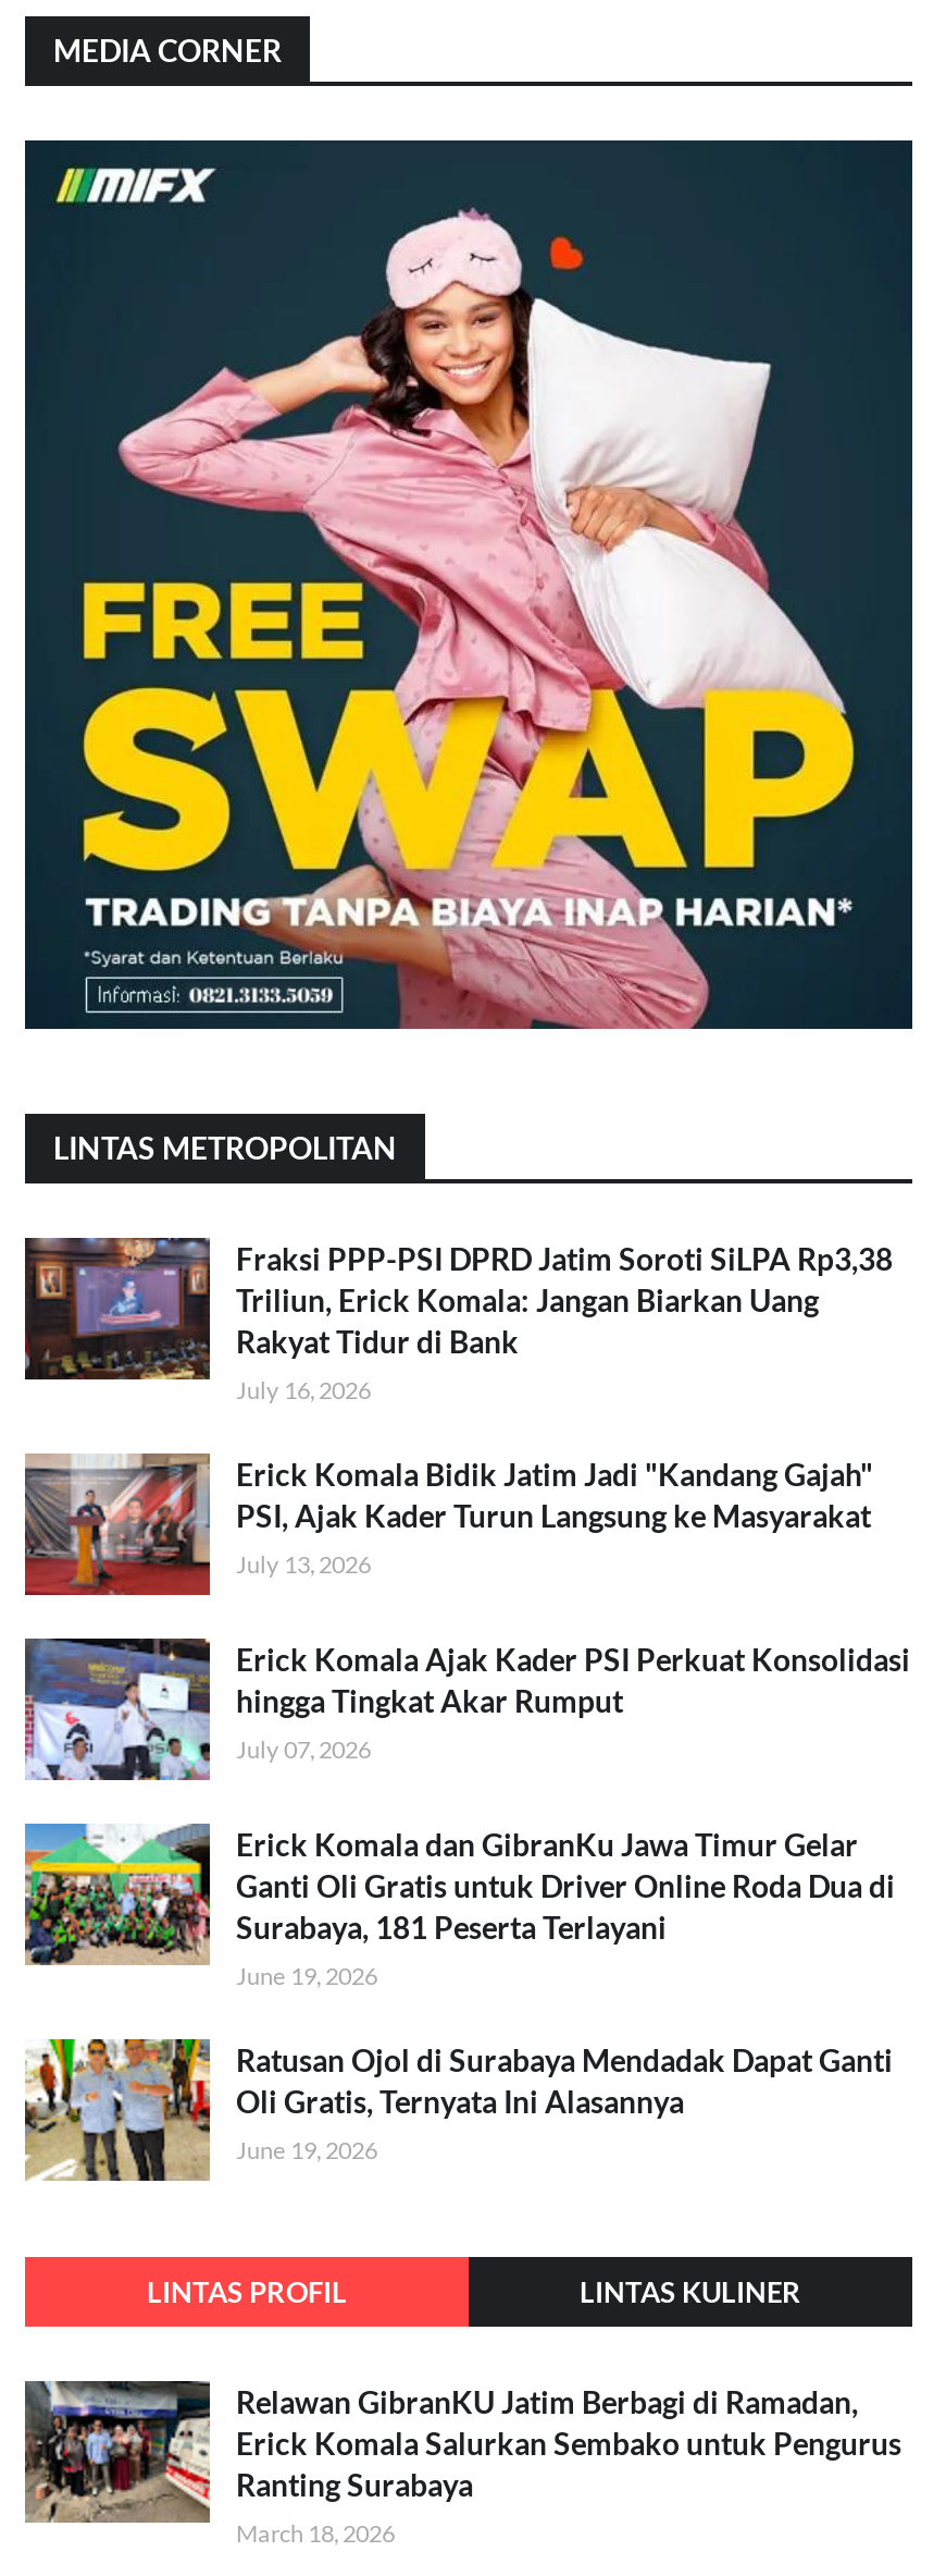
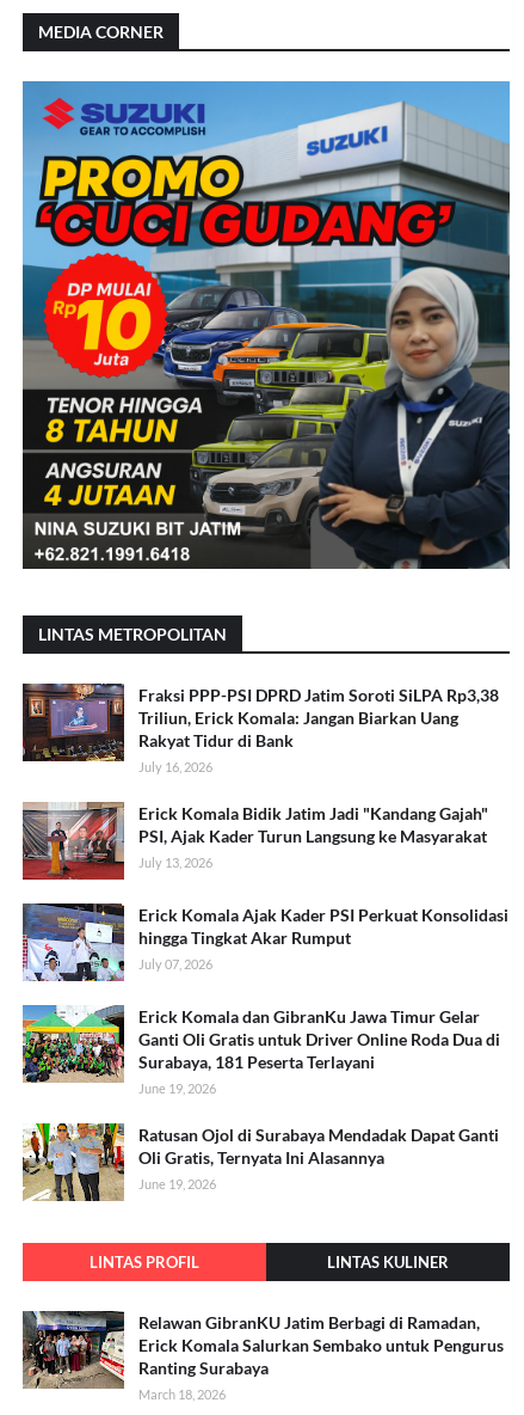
- [image]
+ [image]
